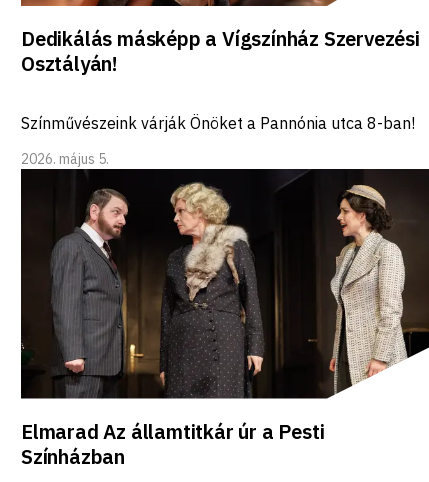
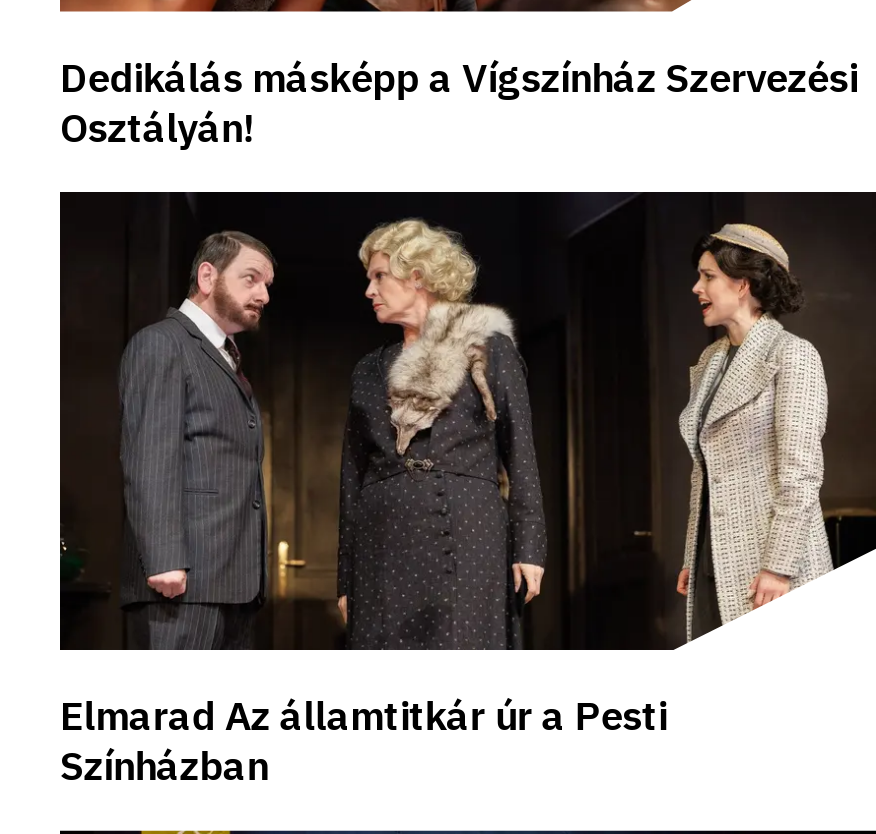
- Színművészeink várják Önöket a Pannónia utca 8-ban!
- 2026. május 5.
